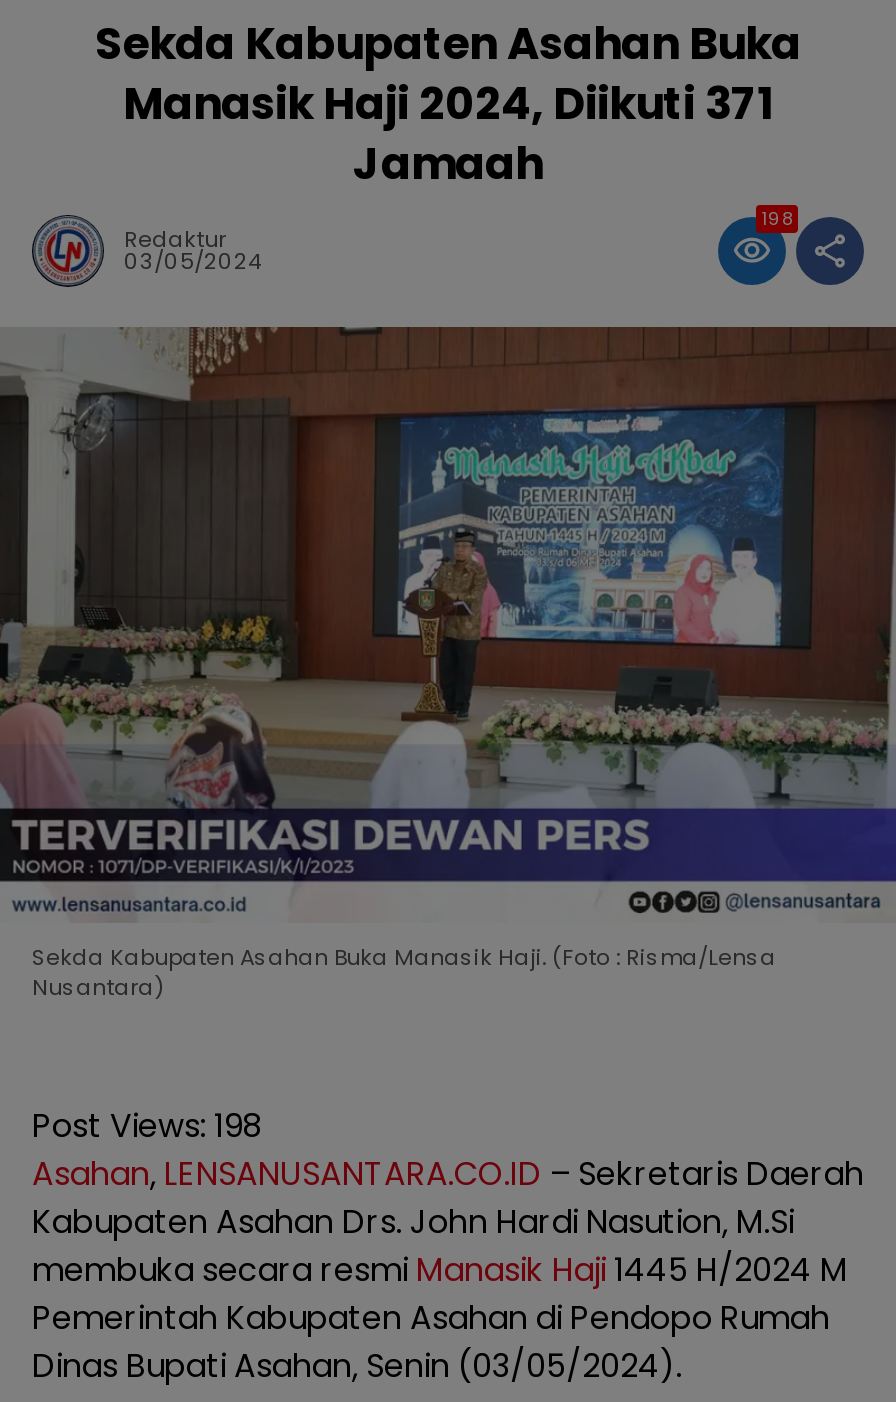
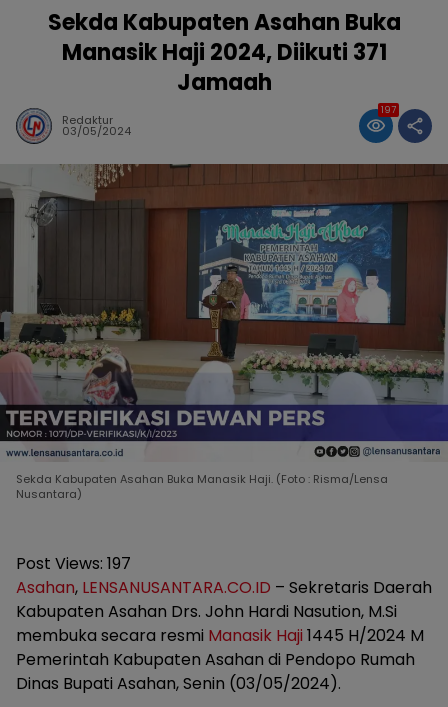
- 198
+ 197

- Post Views: 198
+ Post Views: 197
